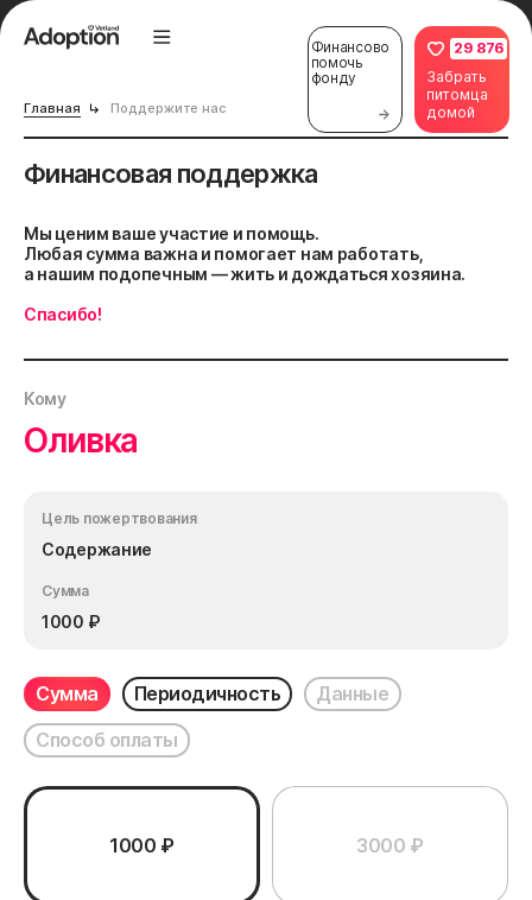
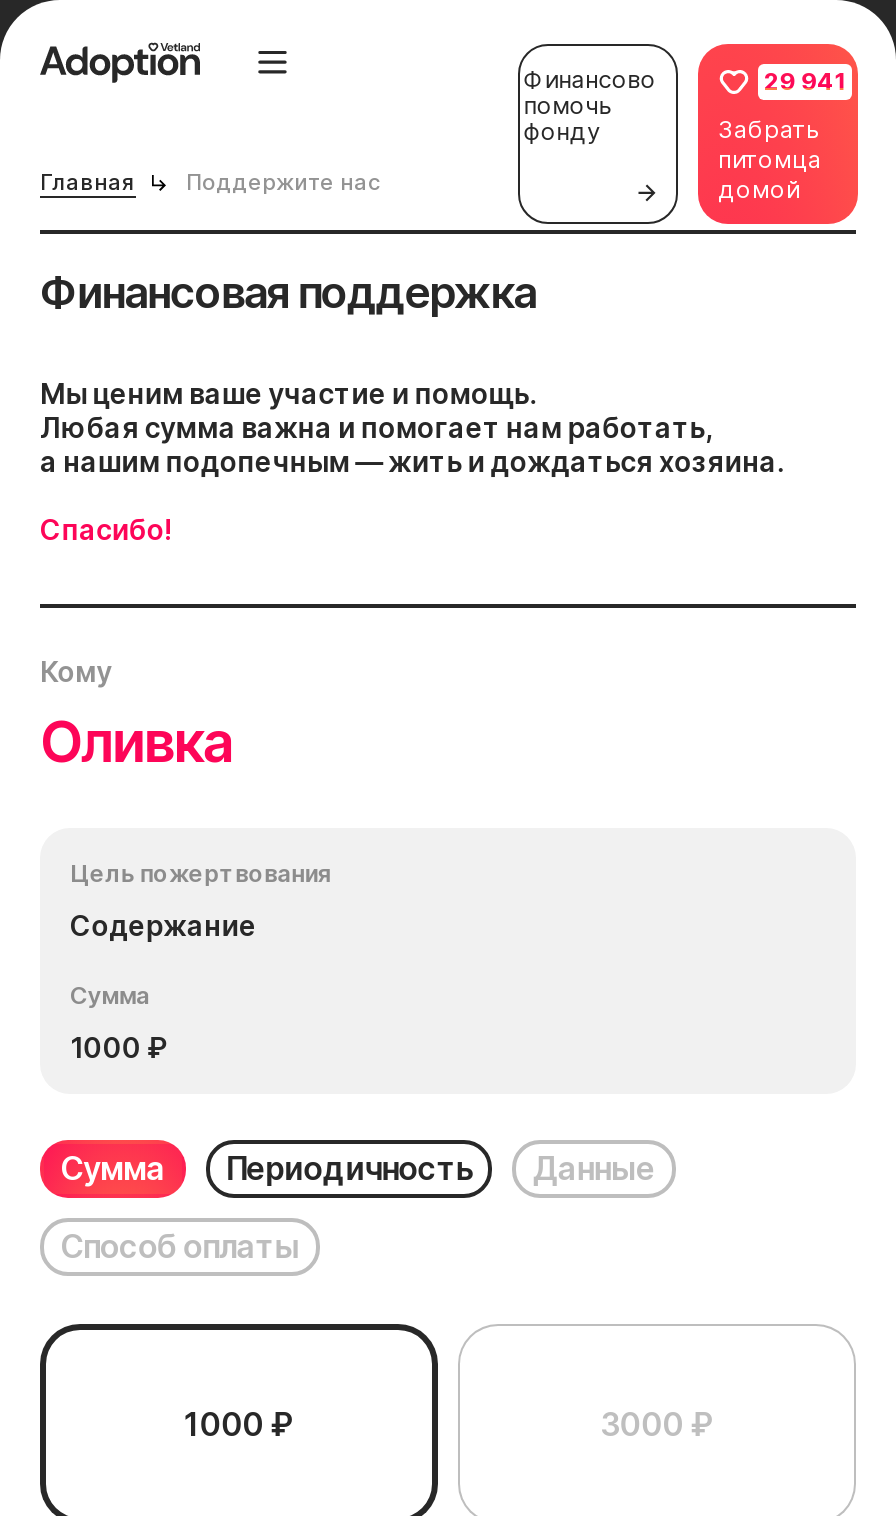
- 29 876
+ 29 941
